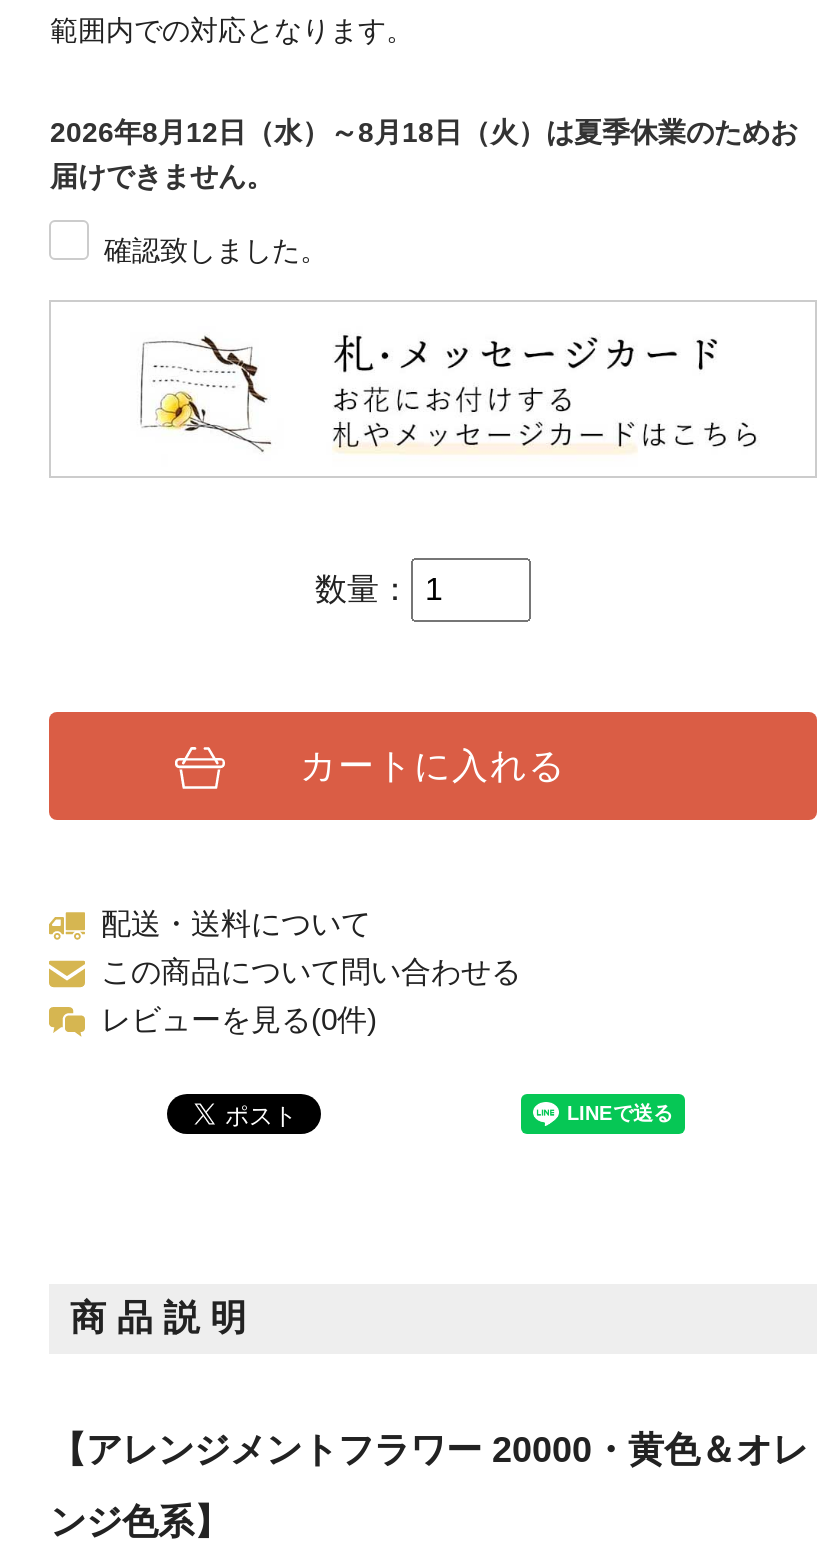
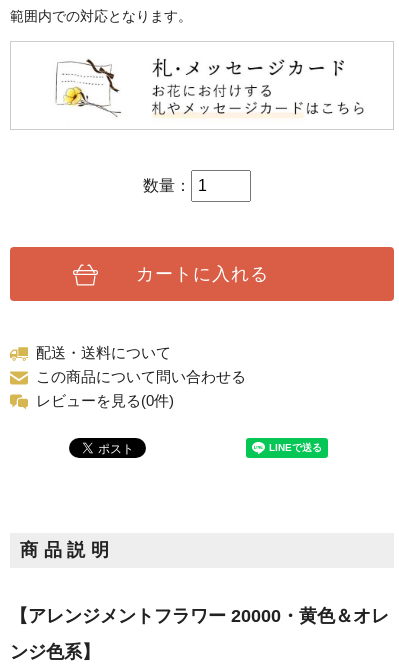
- 2026年8月12日（水）～8月18日（火）は夏季休業のためお
- 届けできません。
- 確認致しました。
